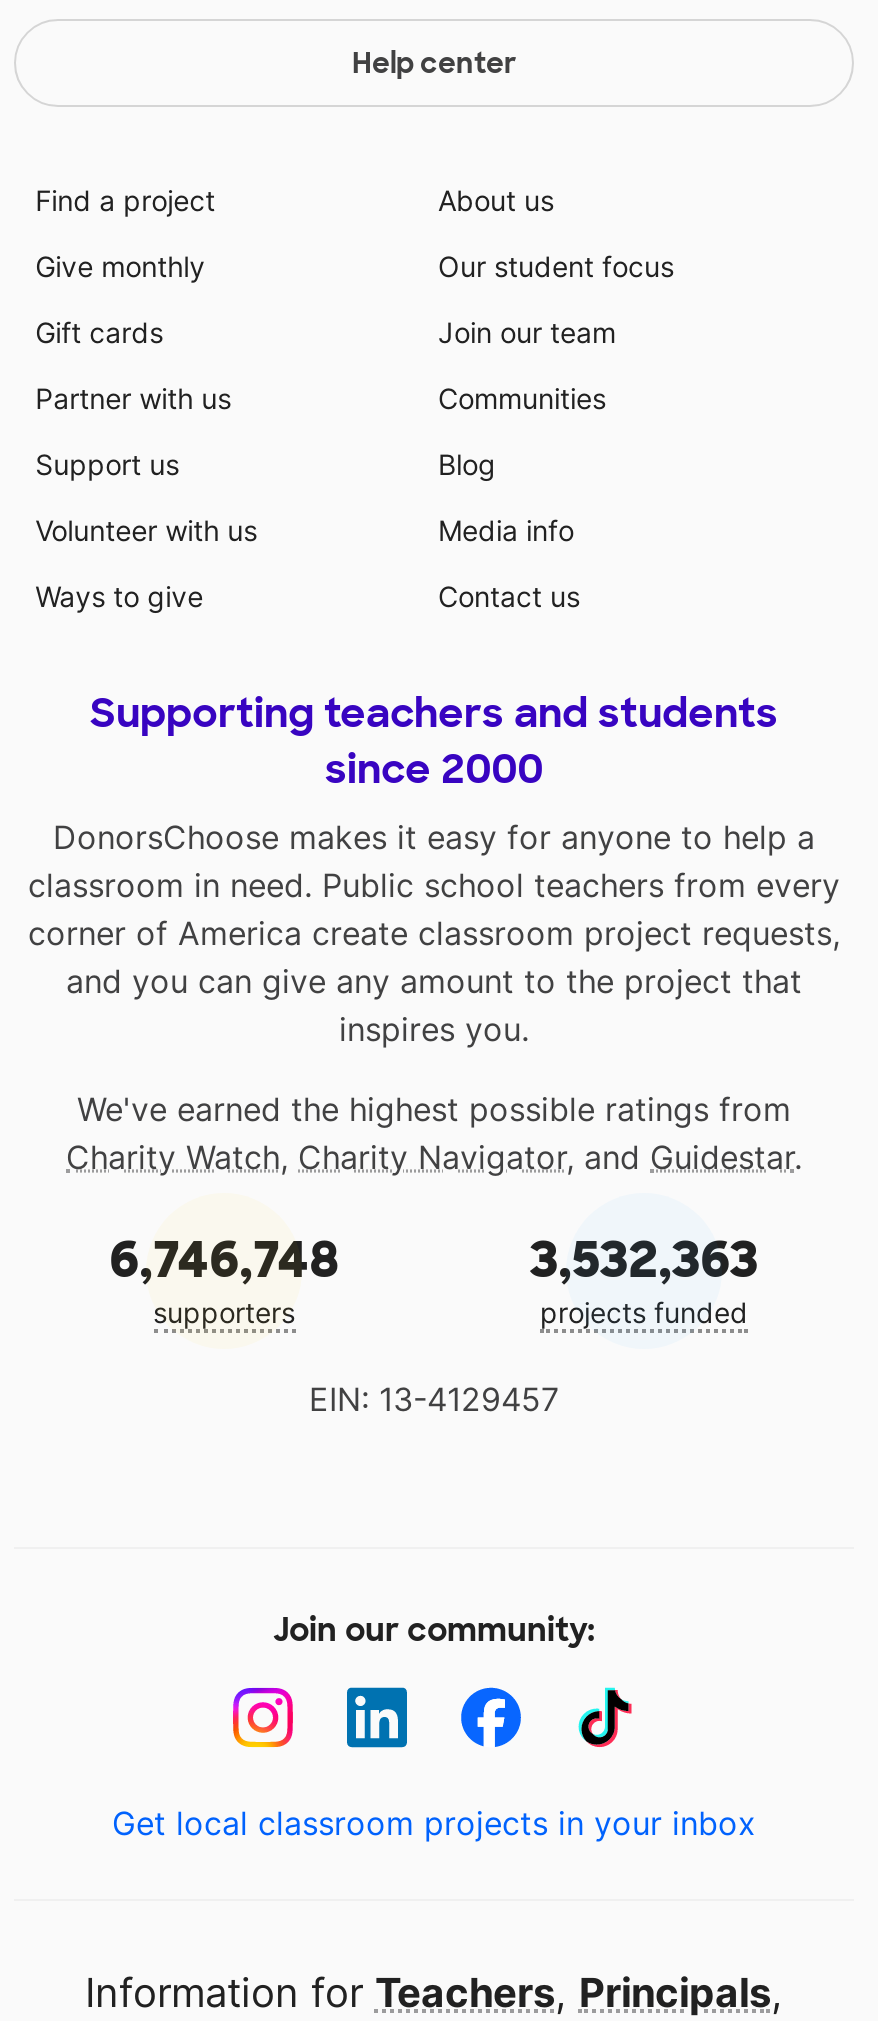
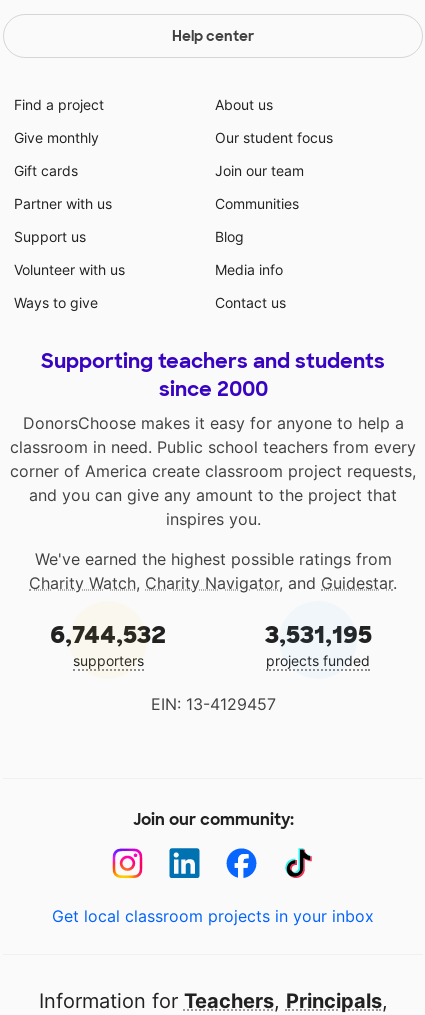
- 6,746,748
+ 6,744,532

- 3,532,363
+ 3,531,195
